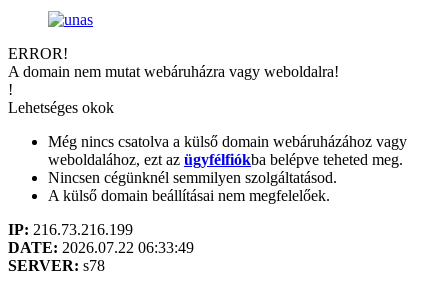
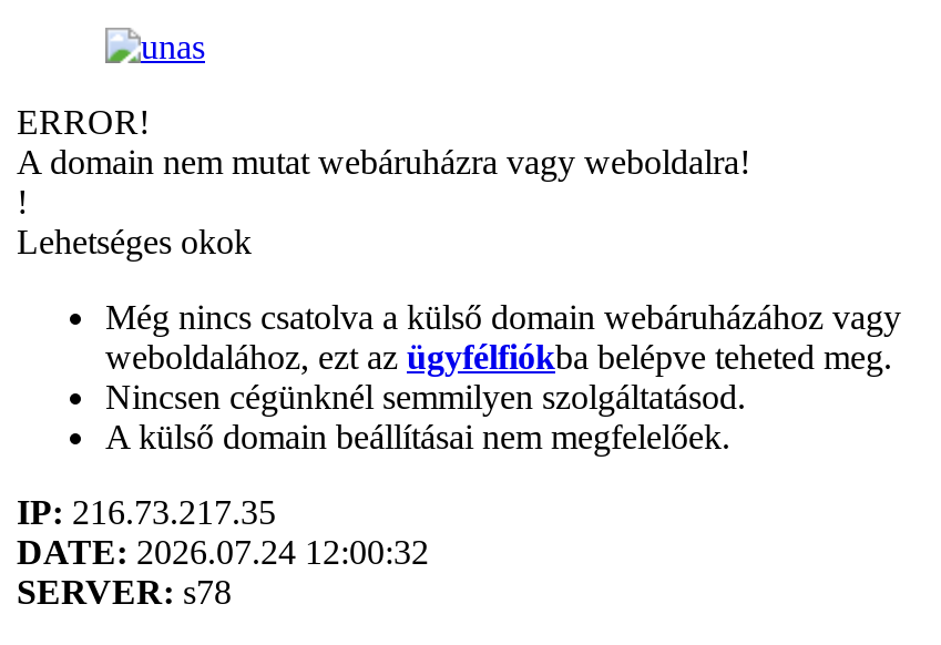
- IP: 216.73.216.199
+ IP: 216.73.217.35

- DATE: 2026.07.22 06:33:49
+ DATE: 2026.07.24 12:00:32
